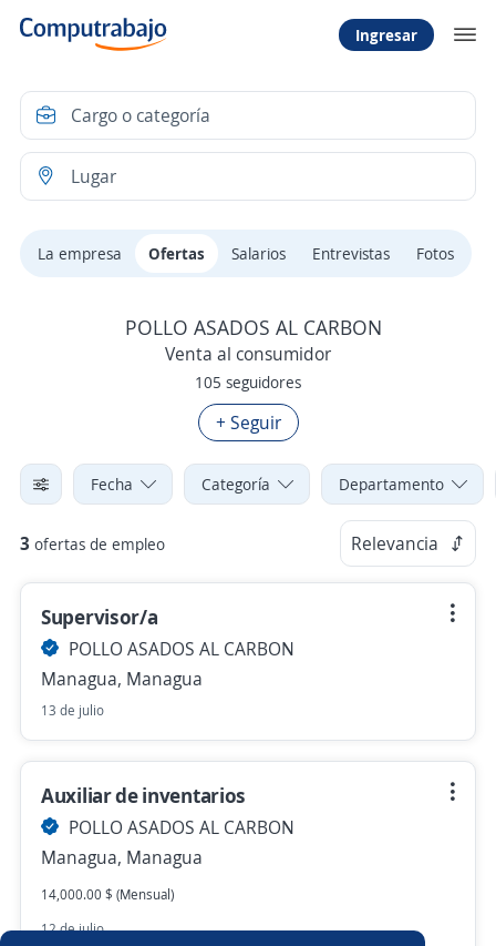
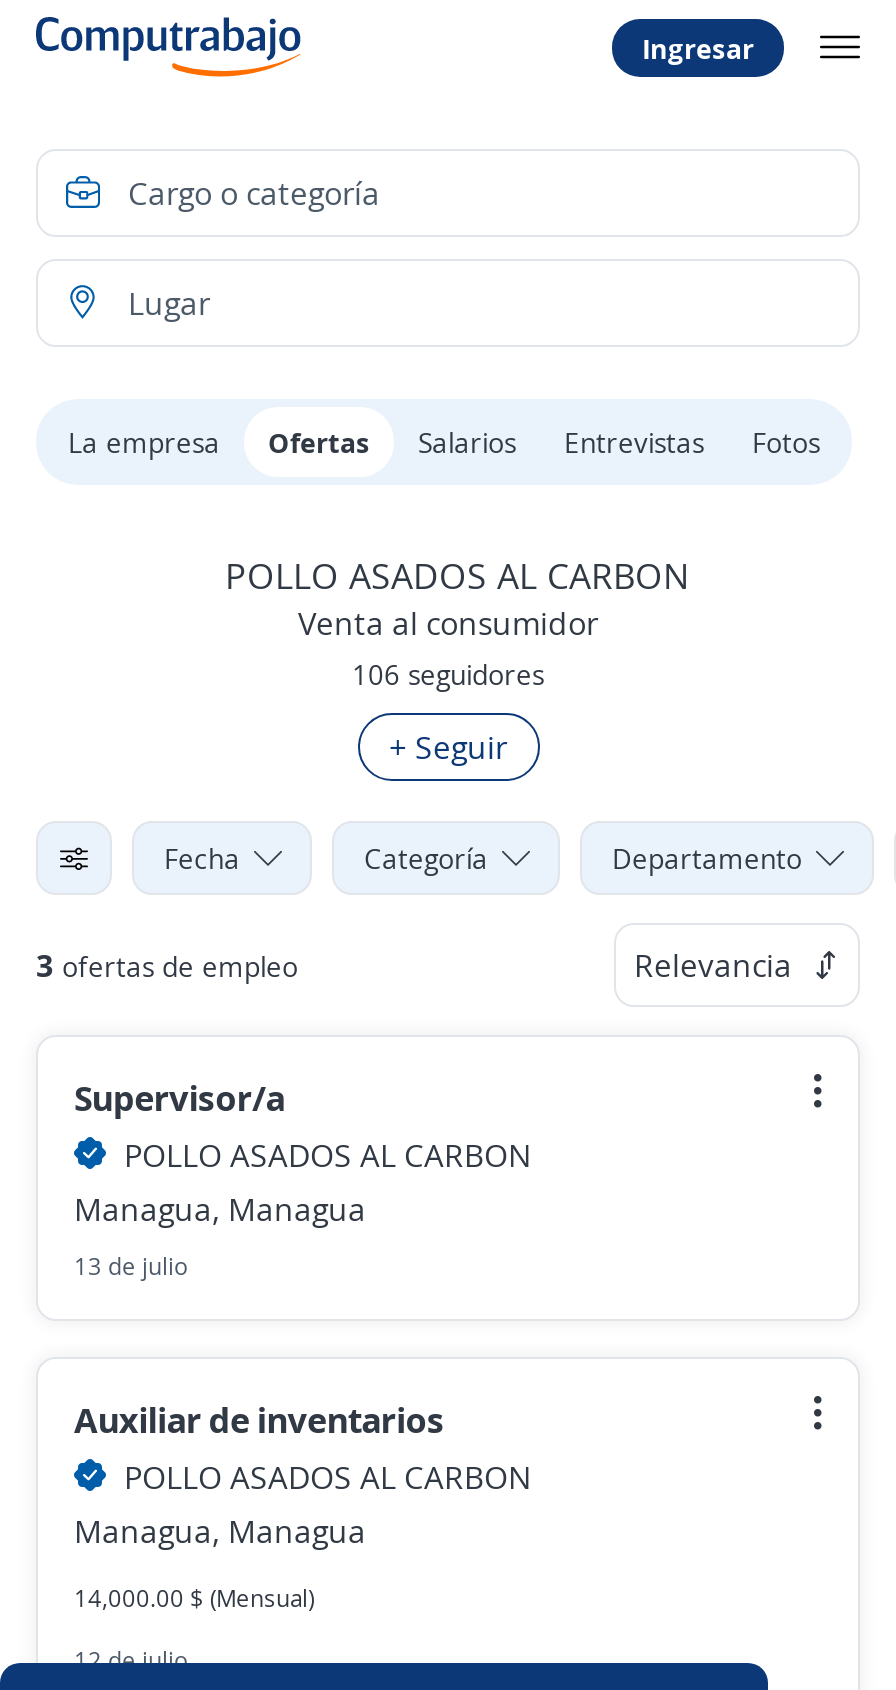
- 105 seguidores
+ 106 seguidores
